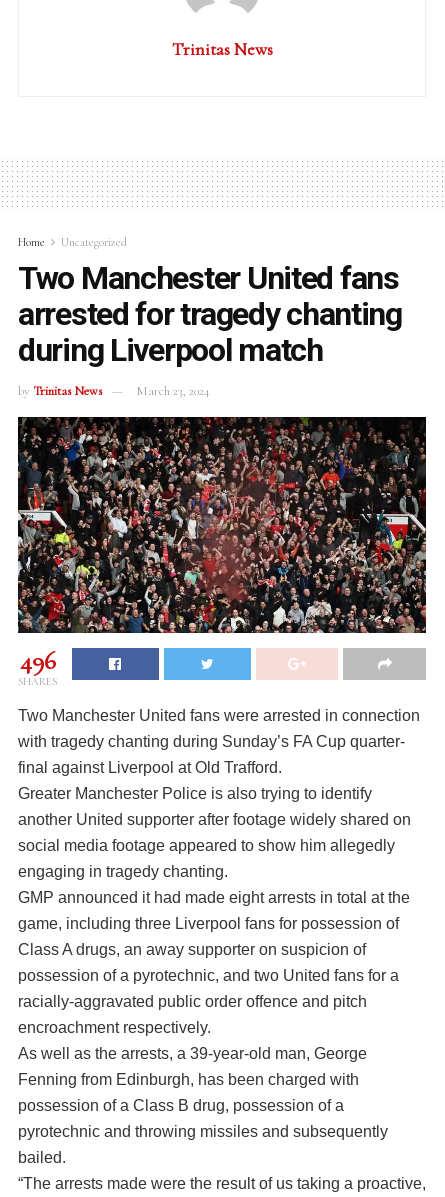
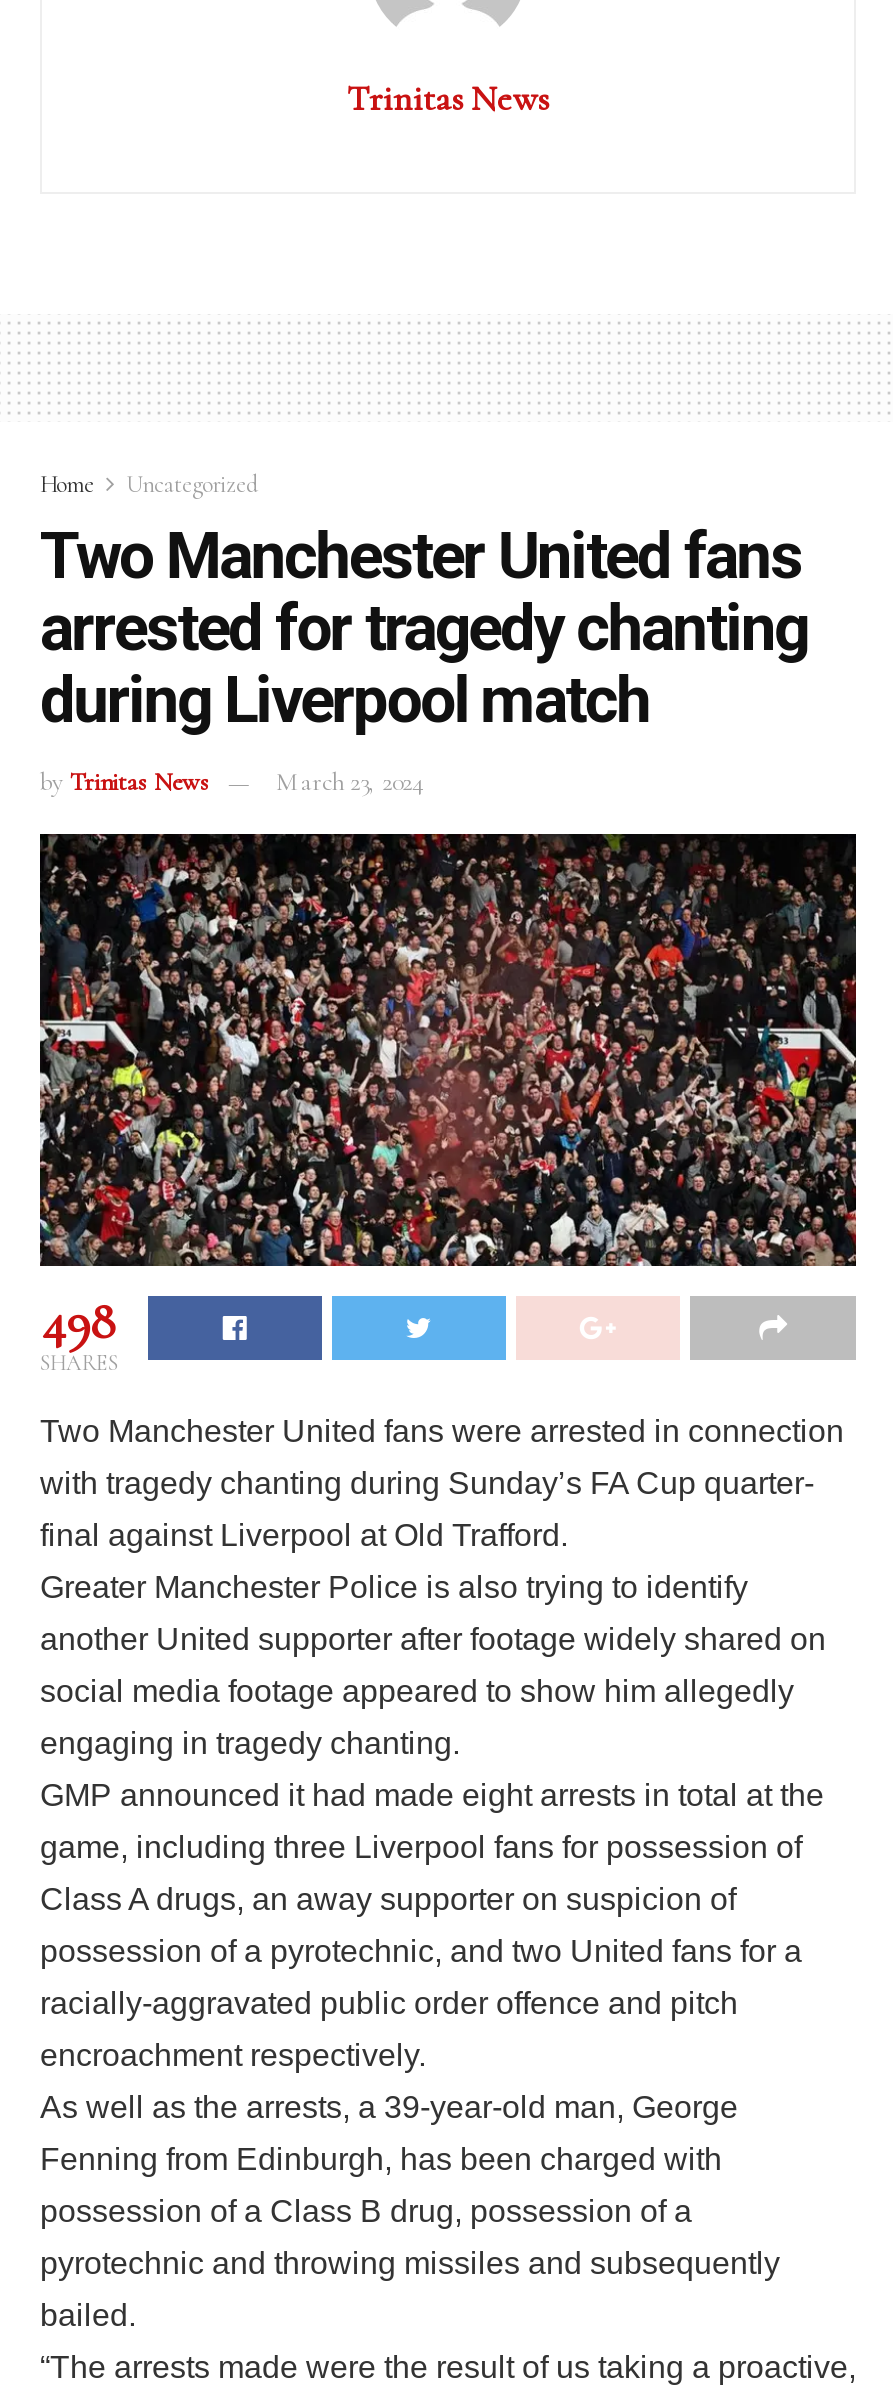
- 496
+ 498
